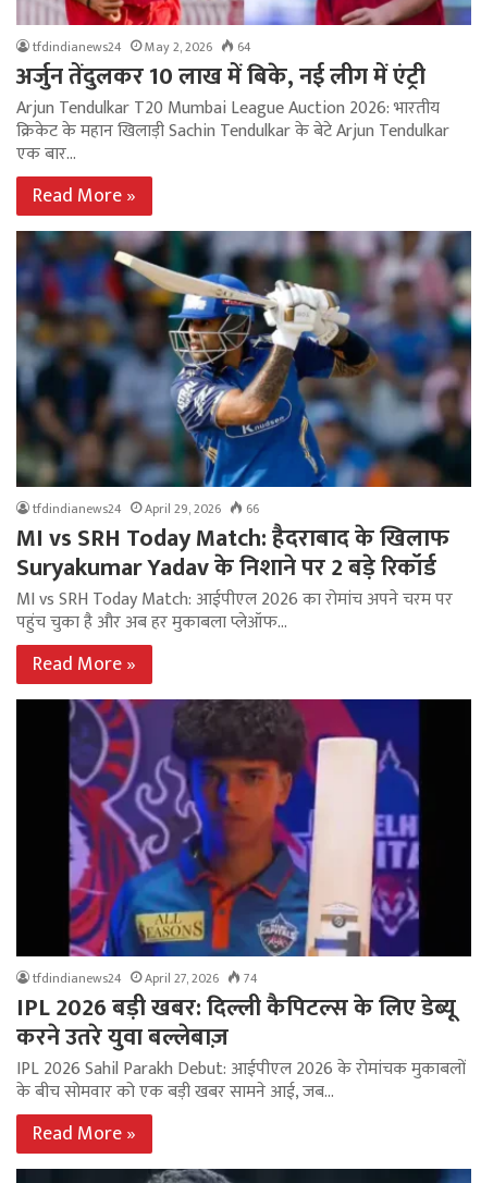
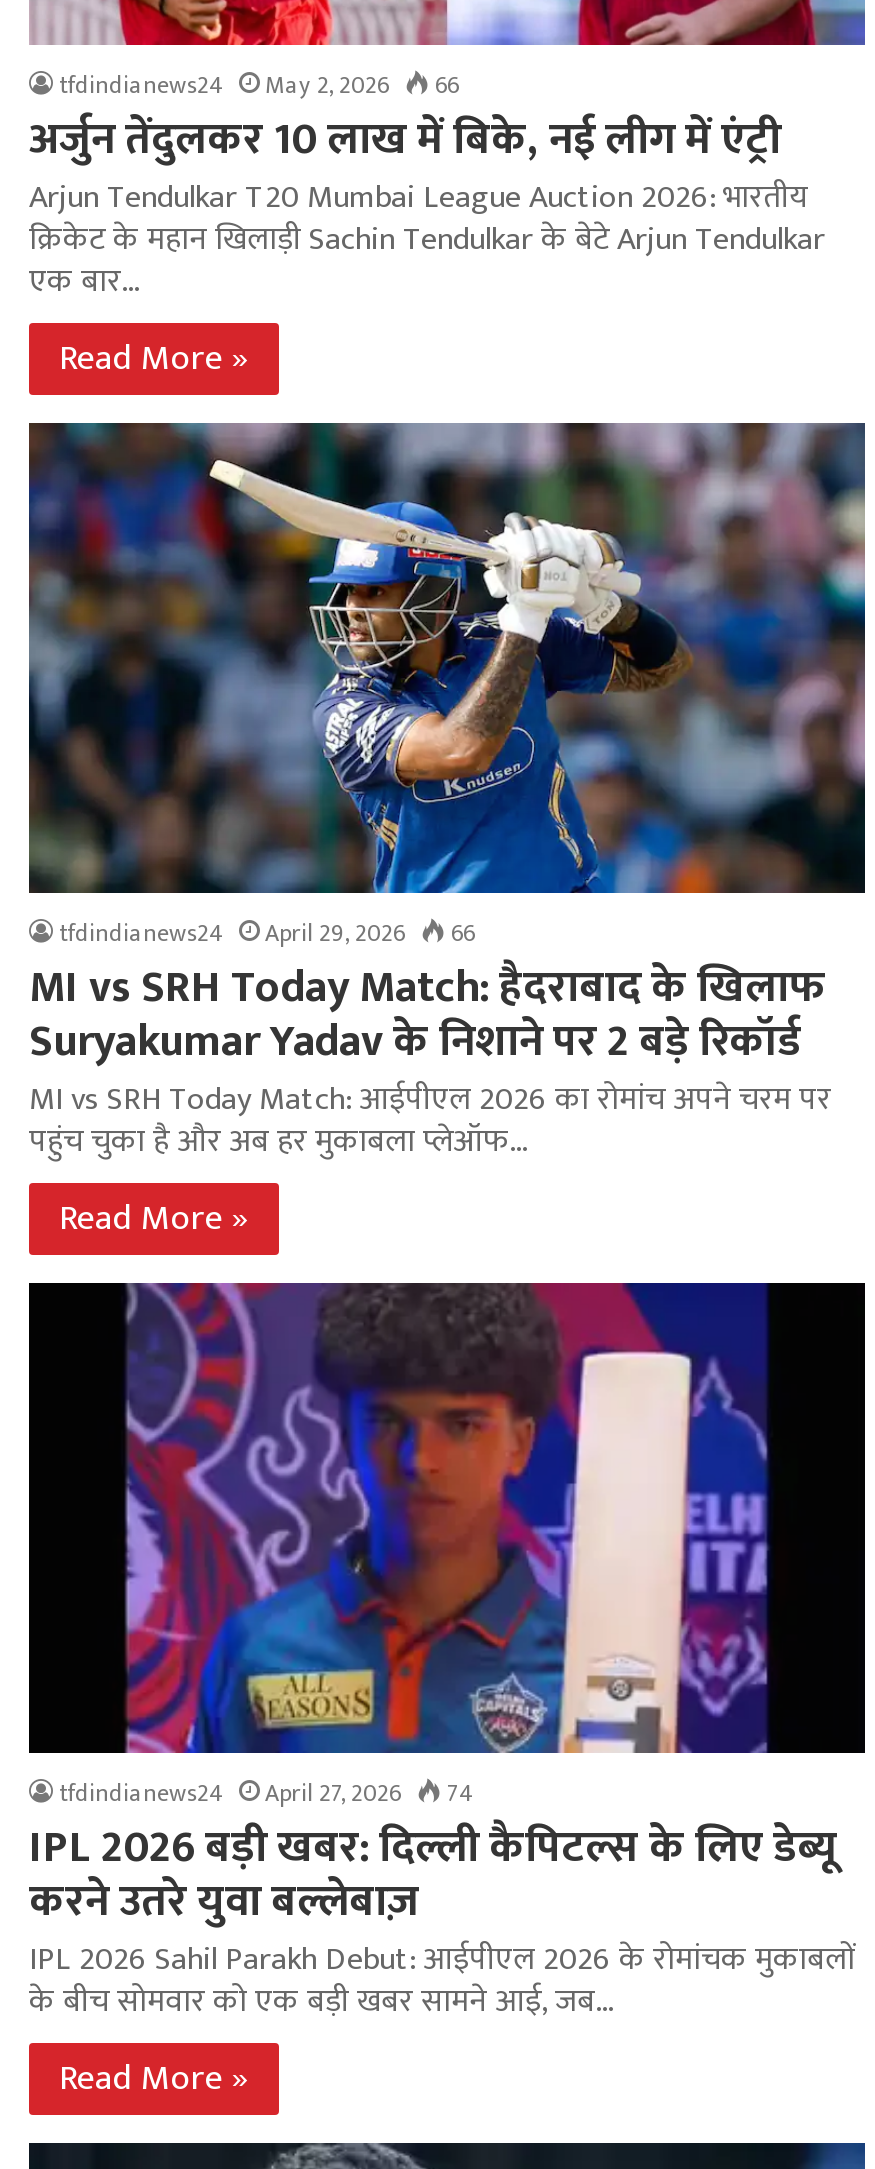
- tfdindianews24 May 2, 2026 64
+ tfdindianews24 May 2, 2026 66
